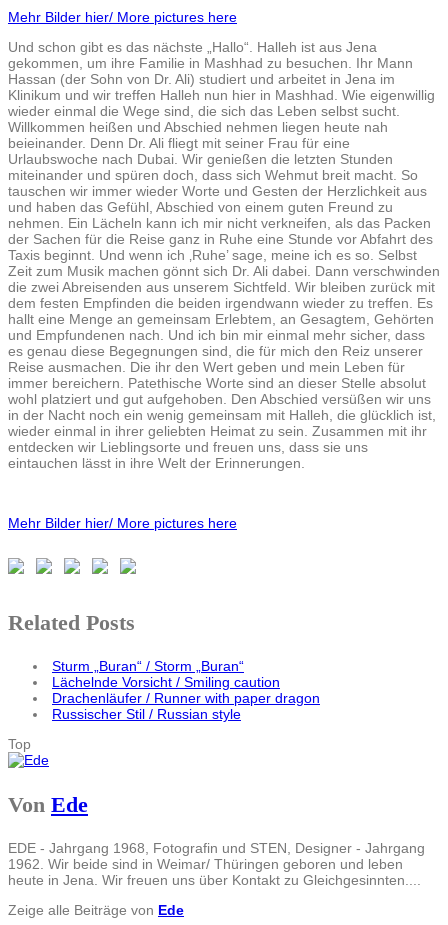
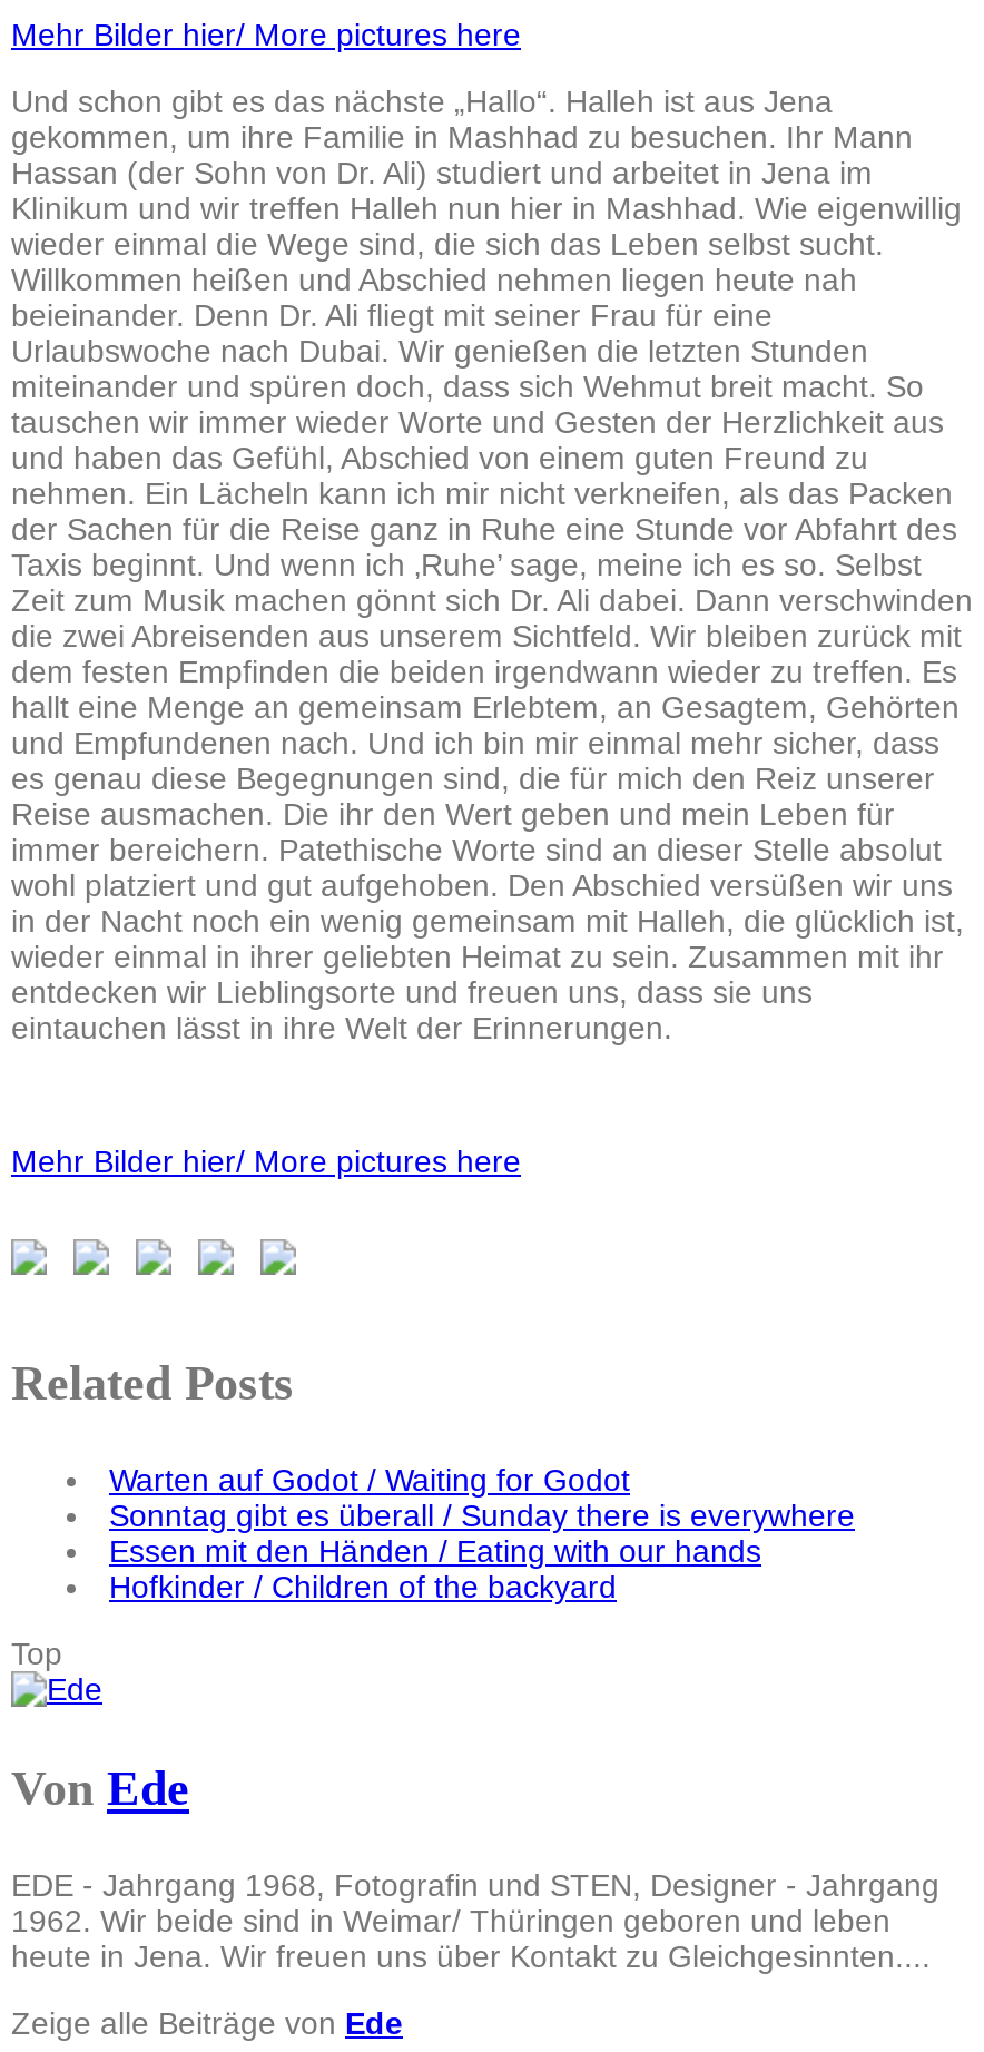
- Sturm „Buran“ / Storm „Buran“
- Lächelnde Vorsicht / Smiling caution
- Drachenläufer / Runner with paper dragon
- Russischer Stil / Russian style
+ Warten auf Godot / Waiting for Godot
+ Sonntag gibt es überall / Sunday there is everywhere
+ Essen mit den Händen / Eating with our hands
+ Hofkinder / Children of the backyard
